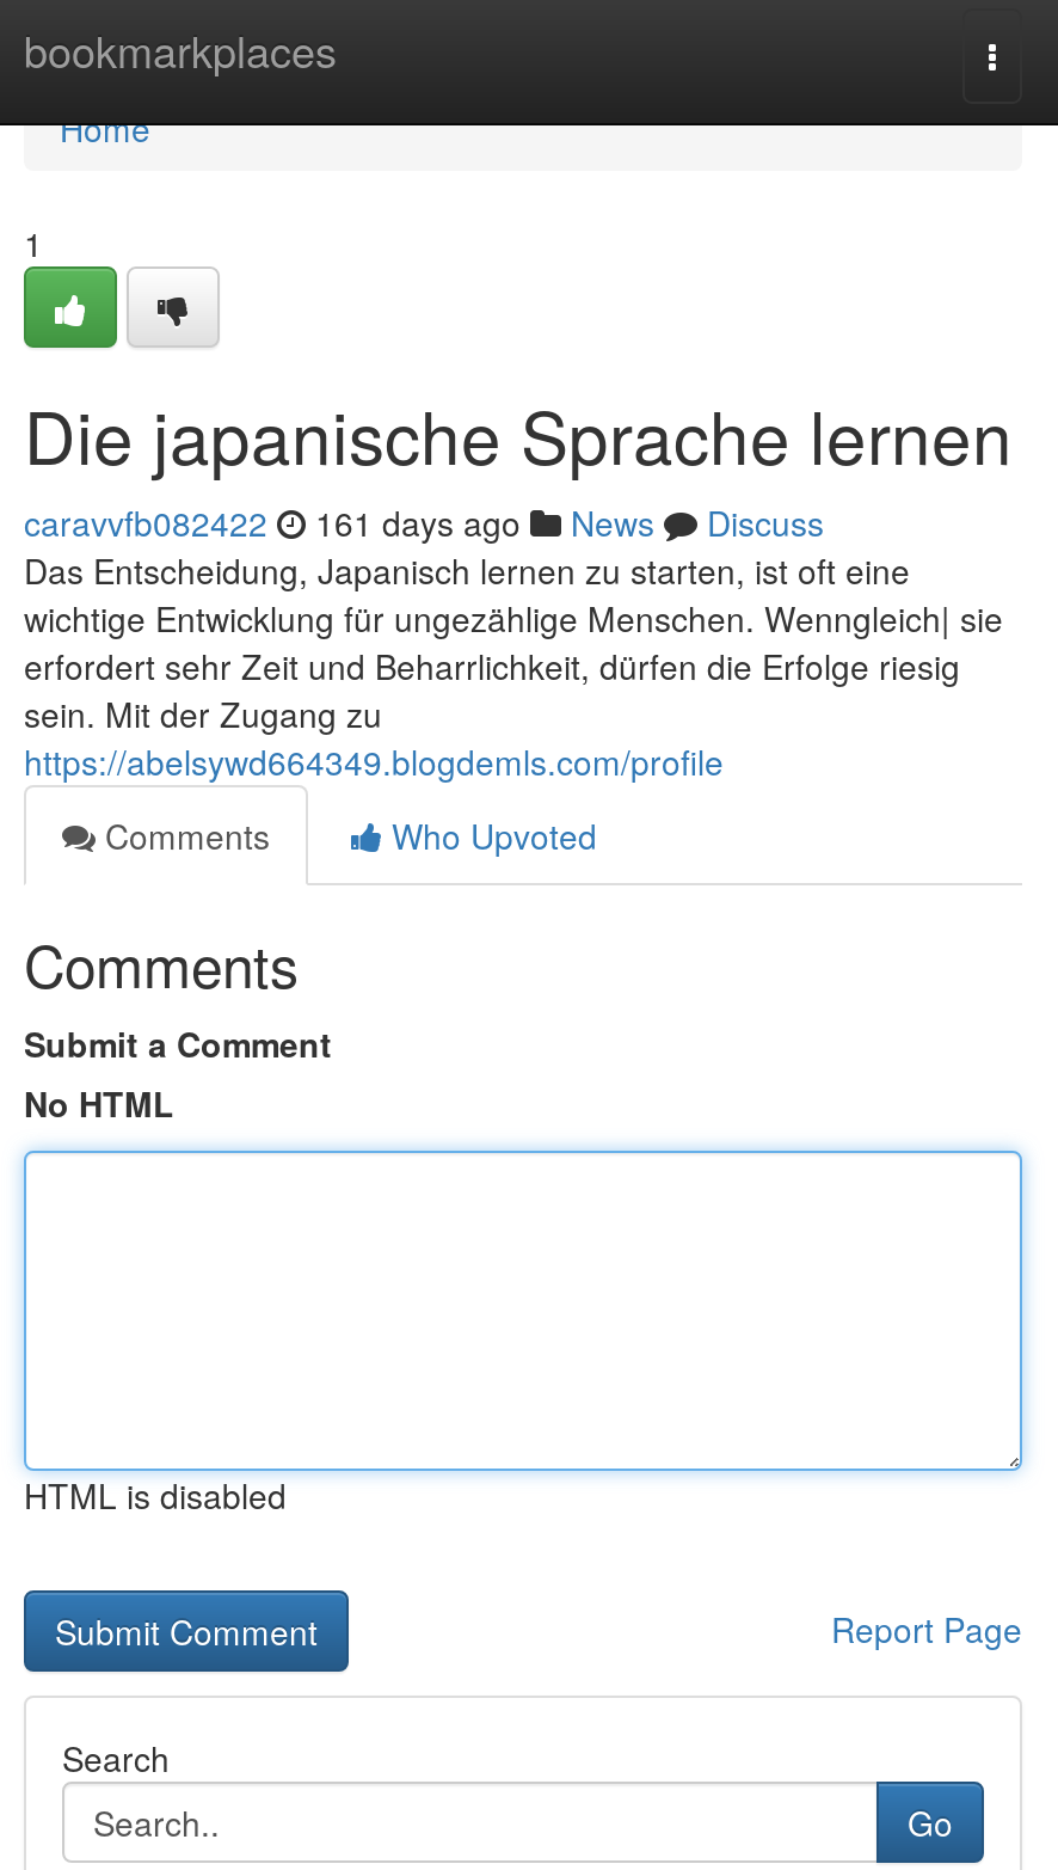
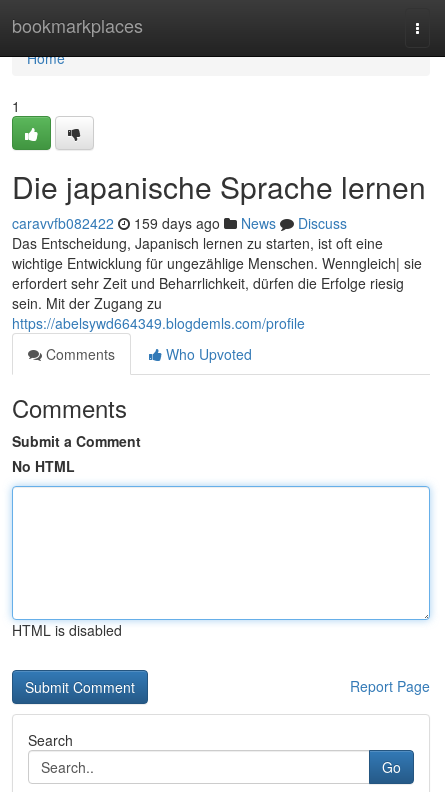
- caravvfb082422 161 days ago News Discuss
+ caravvfb082422 159 days ago News Discuss
